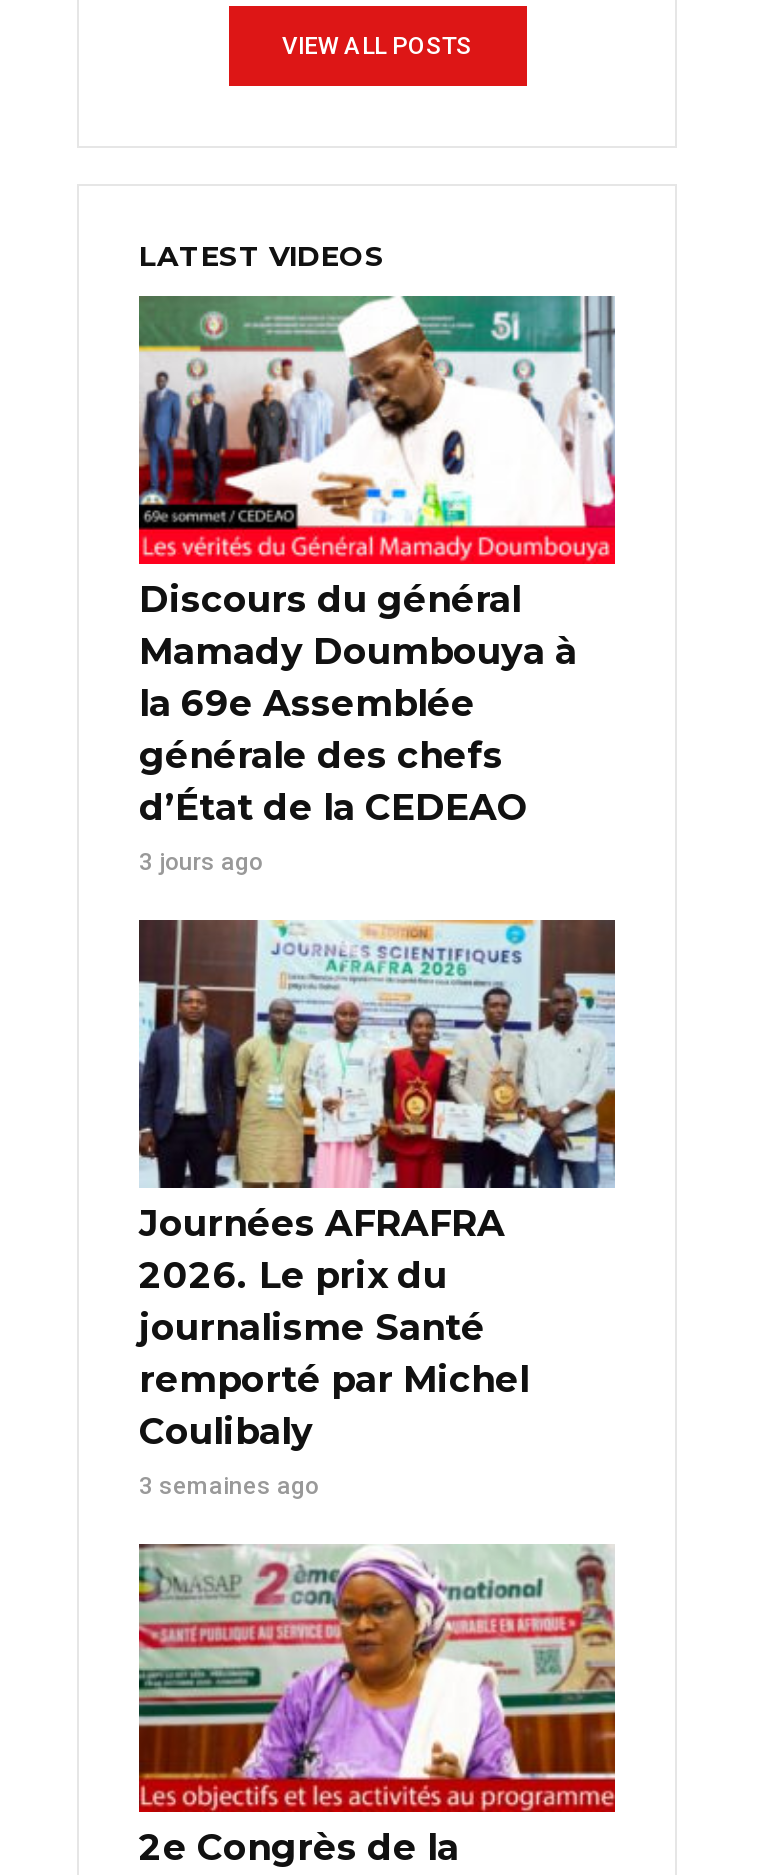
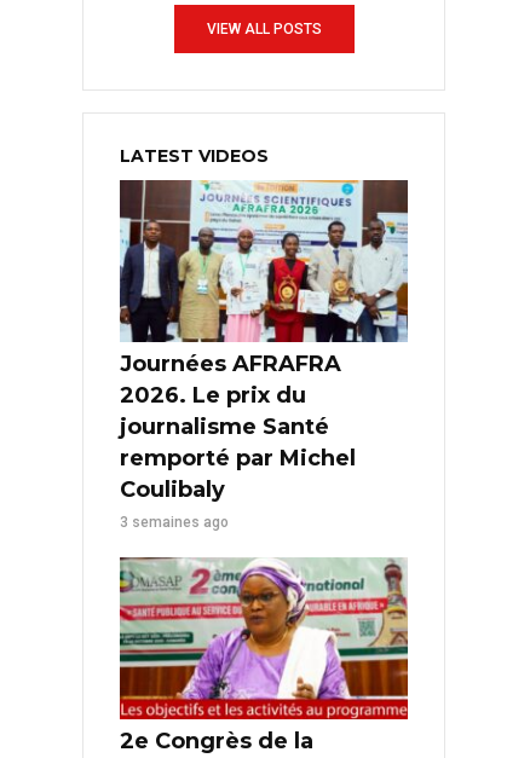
- [image]
- Discours du général
- Mamady Doumbouya à
- la 69e Assemblée
- générale des chefs
- d’État de la CEDEAO
- 3 jours ago
